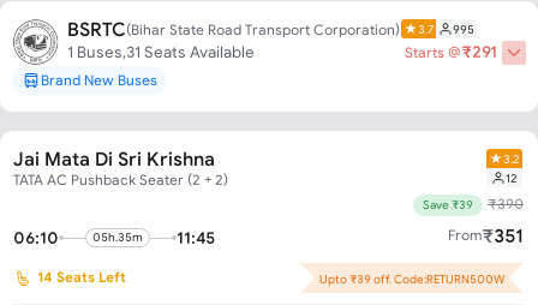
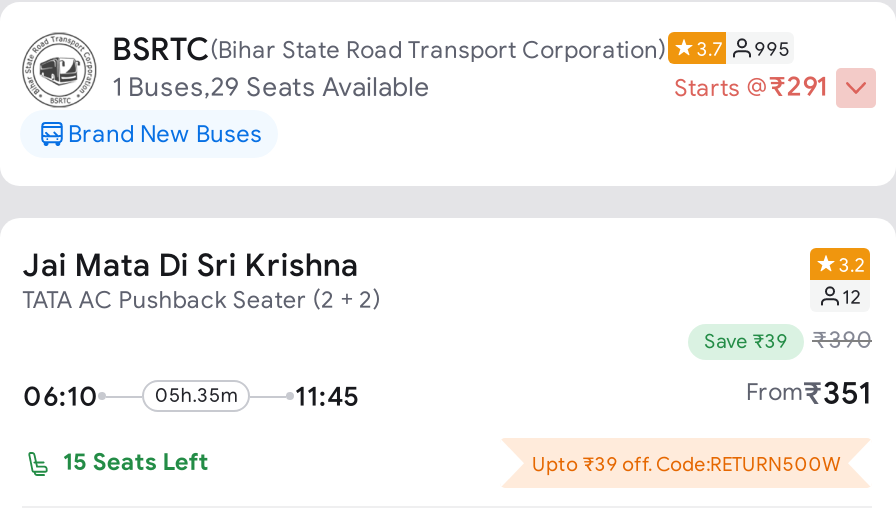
- 1 Buses,31 Seats Available
+ 1 Buses,29 Seats Available

- 14 Seats Left
+ 15 Seats Left
